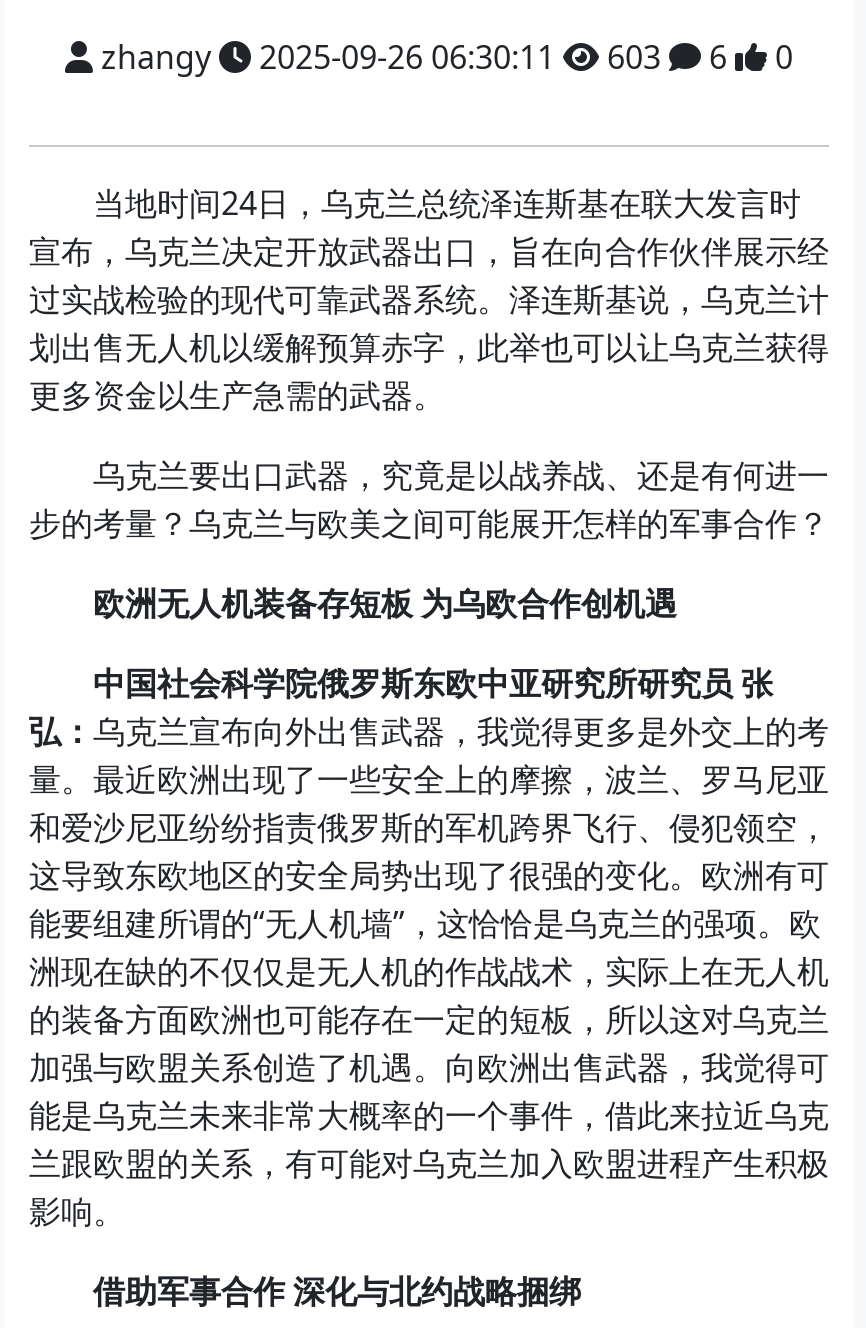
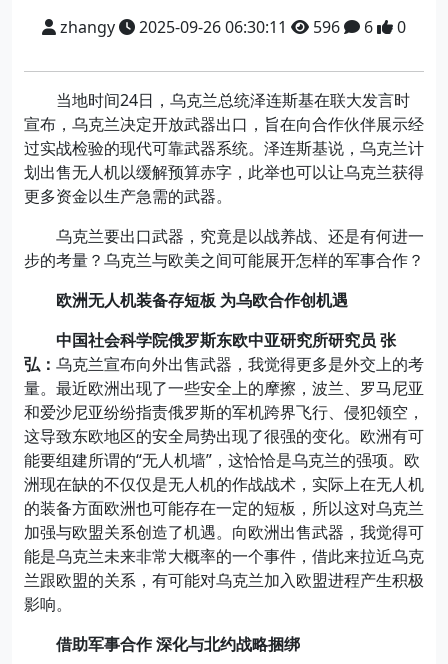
- zhangy 2025-09-26 06:30:11 603 6 0
+ zhangy 2025-09-26 06:30:11 596 6 0
